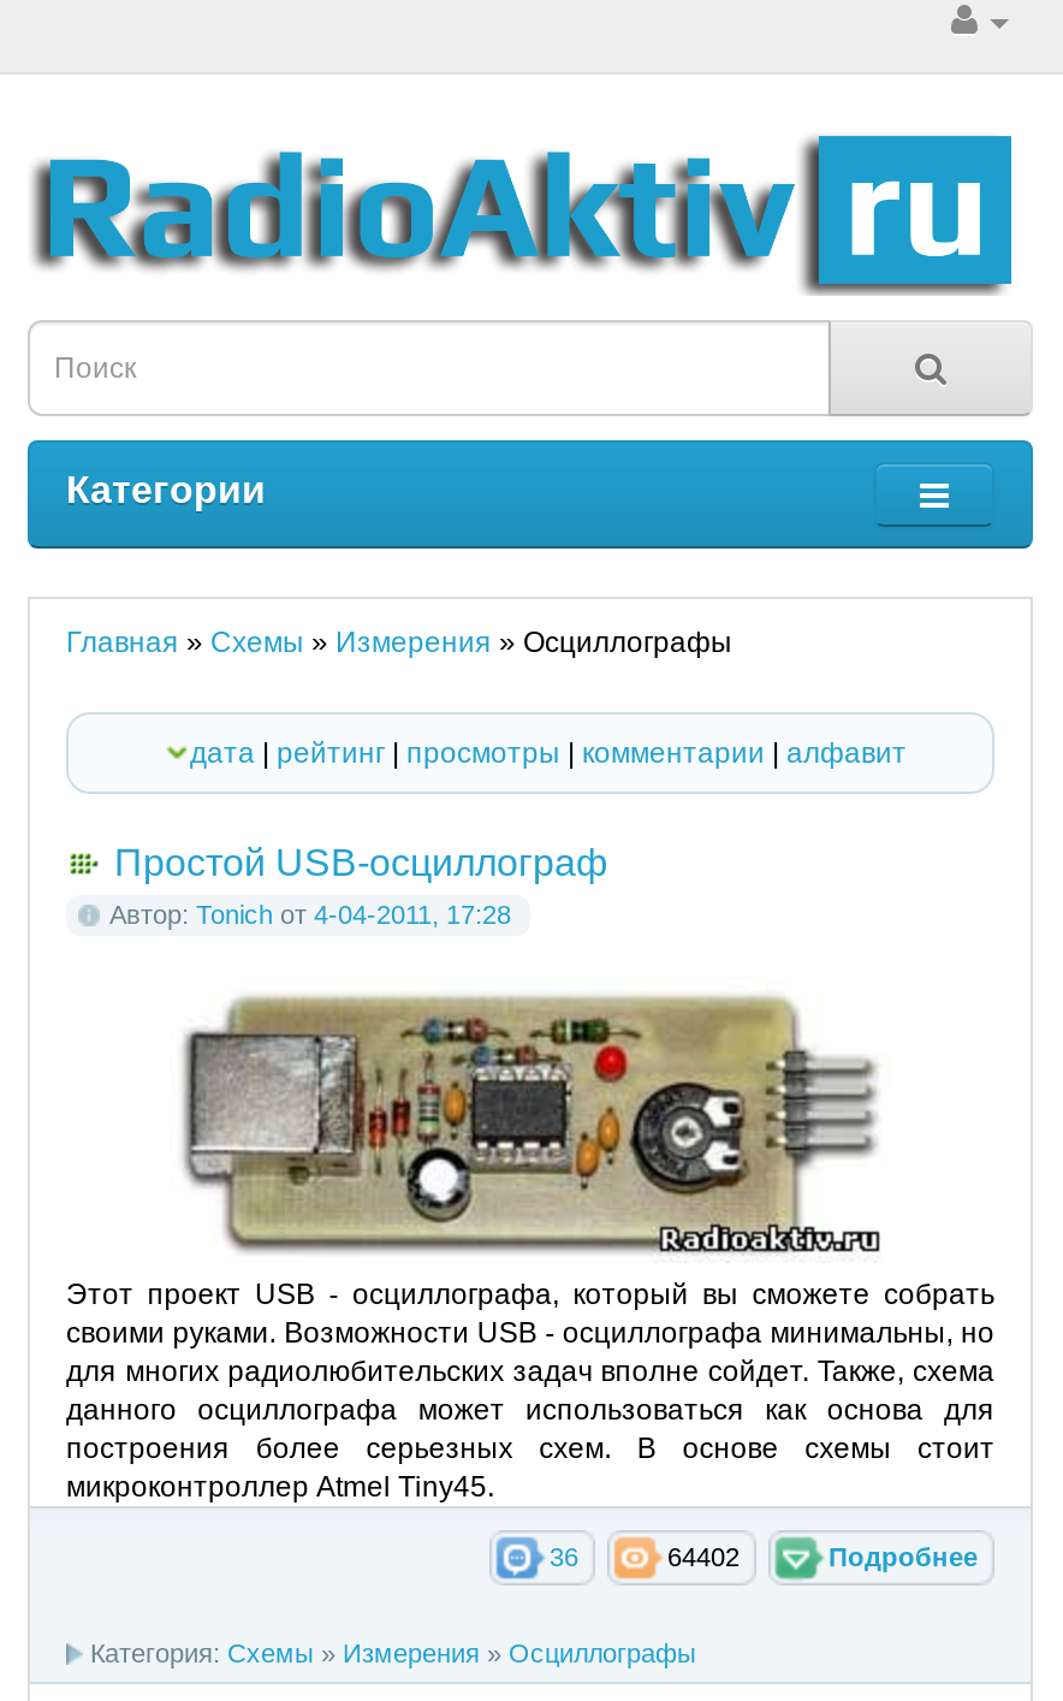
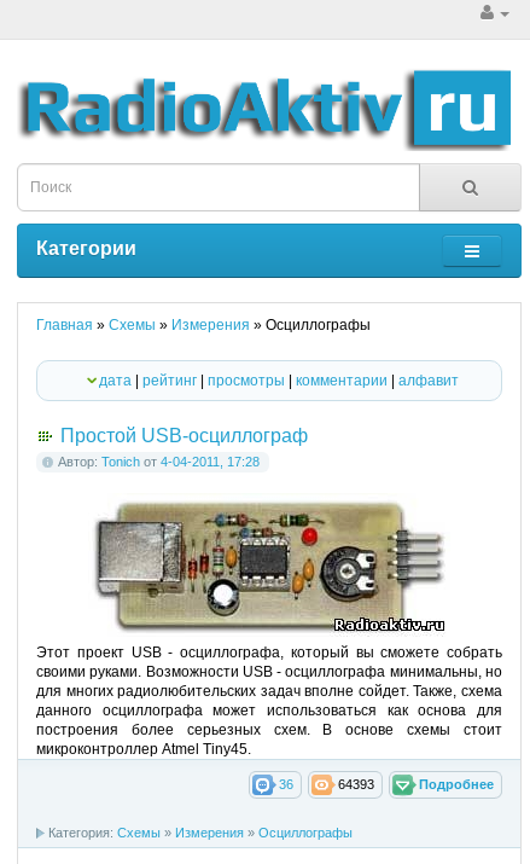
- 64402
+ 64393
